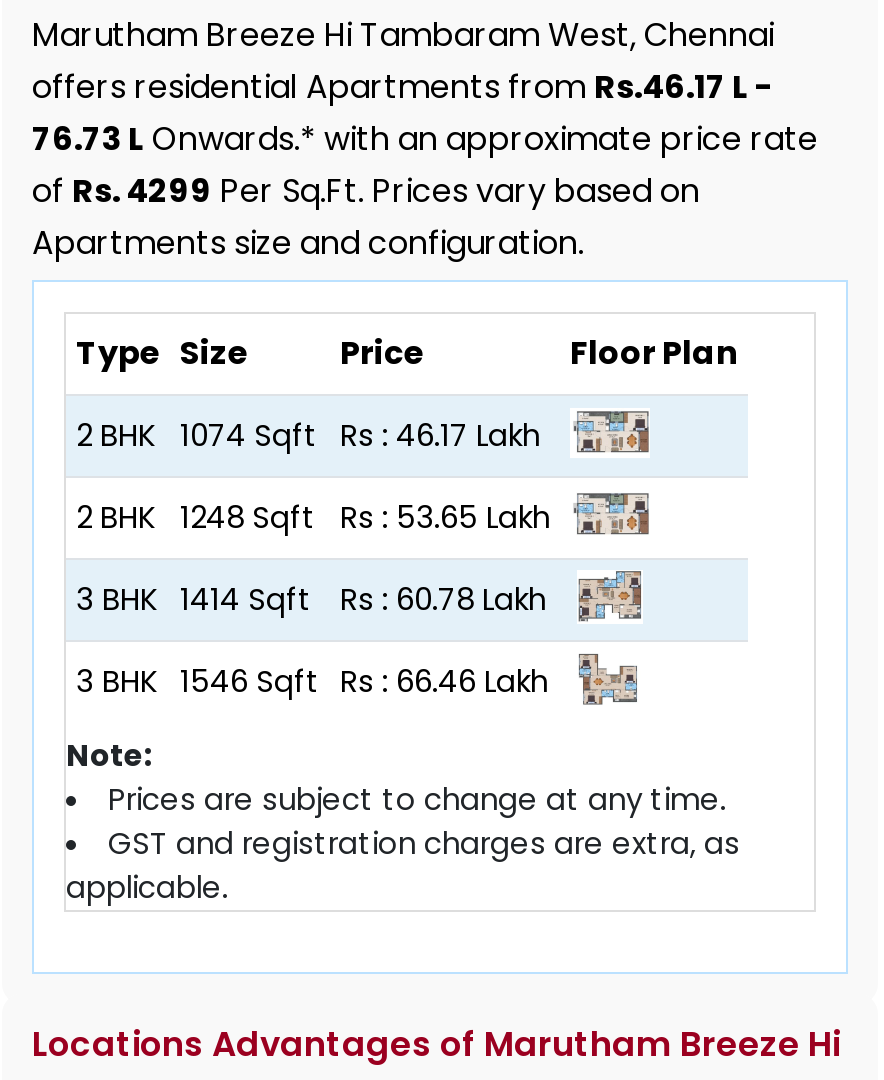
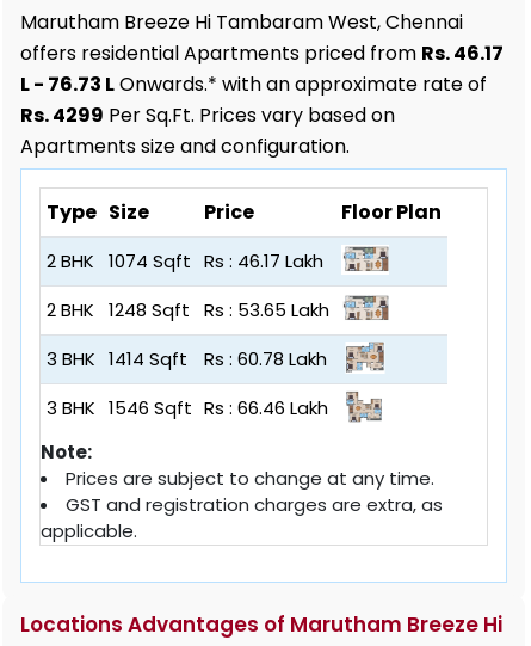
- offers residential Apartments from Rs.46.17 L -
- 76.73 L Onwards.* with an approximate price rate
- of Rs. 4299 Per Sq.Ft. Prices vary based on
+ offers residential Apartments priced from Rs. 46.17
+ L - 76.73 L Onwards.* with an approximate rate of
+ Rs. 4299 Per Sq.Ft. Prices vary based on
